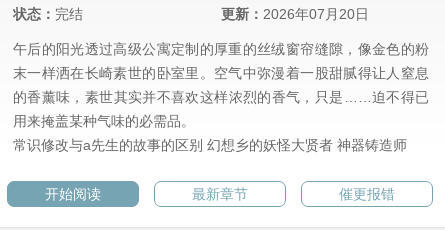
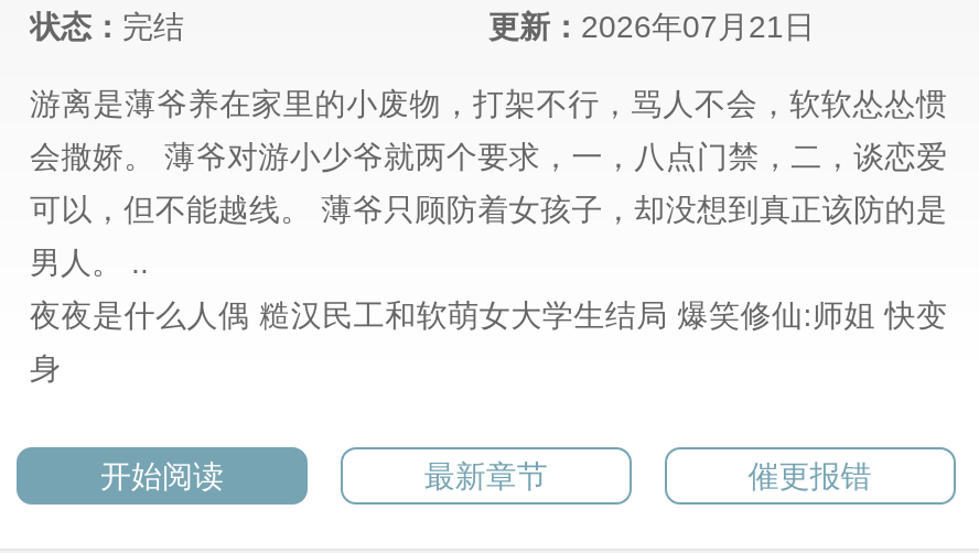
- 更新：2026年07月20日
- 午后的阳光透过高级公寓定制的厚重的丝绒窗帘缝隙，像金色的粉
- 末一样洒在长崎素世的卧室里。空气中弥漫着一股甜腻得让人窒息
- 的香薰味，素世其实并不喜欢这样浓烈的香气，只是……迫不得已
- 用来掩盖某种气味的必需品。
- 常识修改与a先生的故事的区别 幻想乡的妖怪大贤者 神器铸造师
+ 更新：2026年07月21日
+ 游离是薄爷养在家里的小废物，打架不行，骂人不会，软软怂怂惯
+ 会撒娇。 薄爷对游小少爷就两个要求，一，八点门禁，二，谈恋爱
+ 可以，但不能越线。 薄爷只顾防着女孩子，却没想到真正该防的是
+ 男人。 ..
+ 夜夜是什么人偶 糙汉民工和软萌女大学生结局 爆笑修仙:师姐 快变
+ 身
